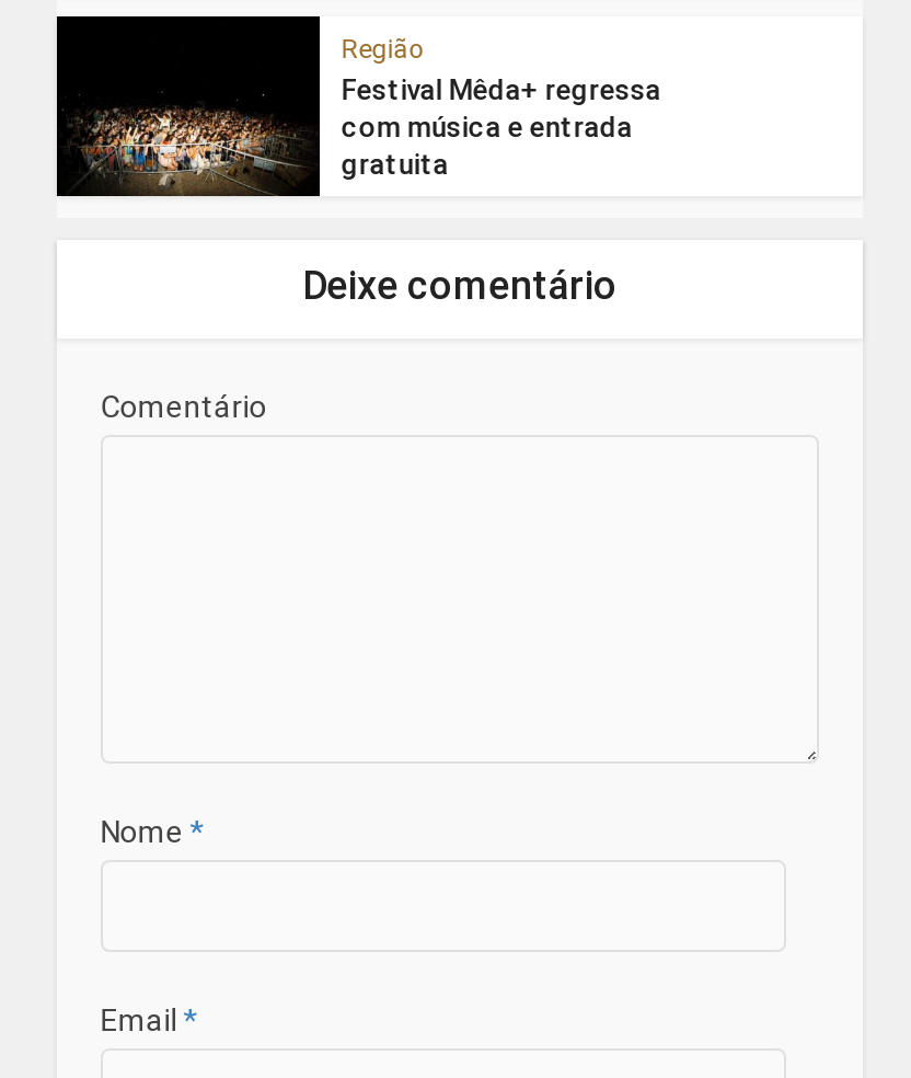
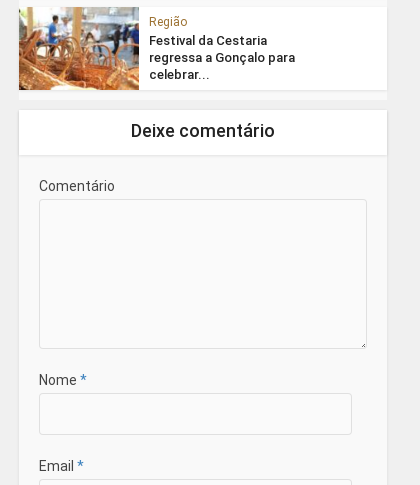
- [image]
- Festival Mêda+ regressa
- com música e entrada
- gratuita
+ [image]
+ Festival da Cestaria
+ regressa a Gonçalo para
+ celebrar...
